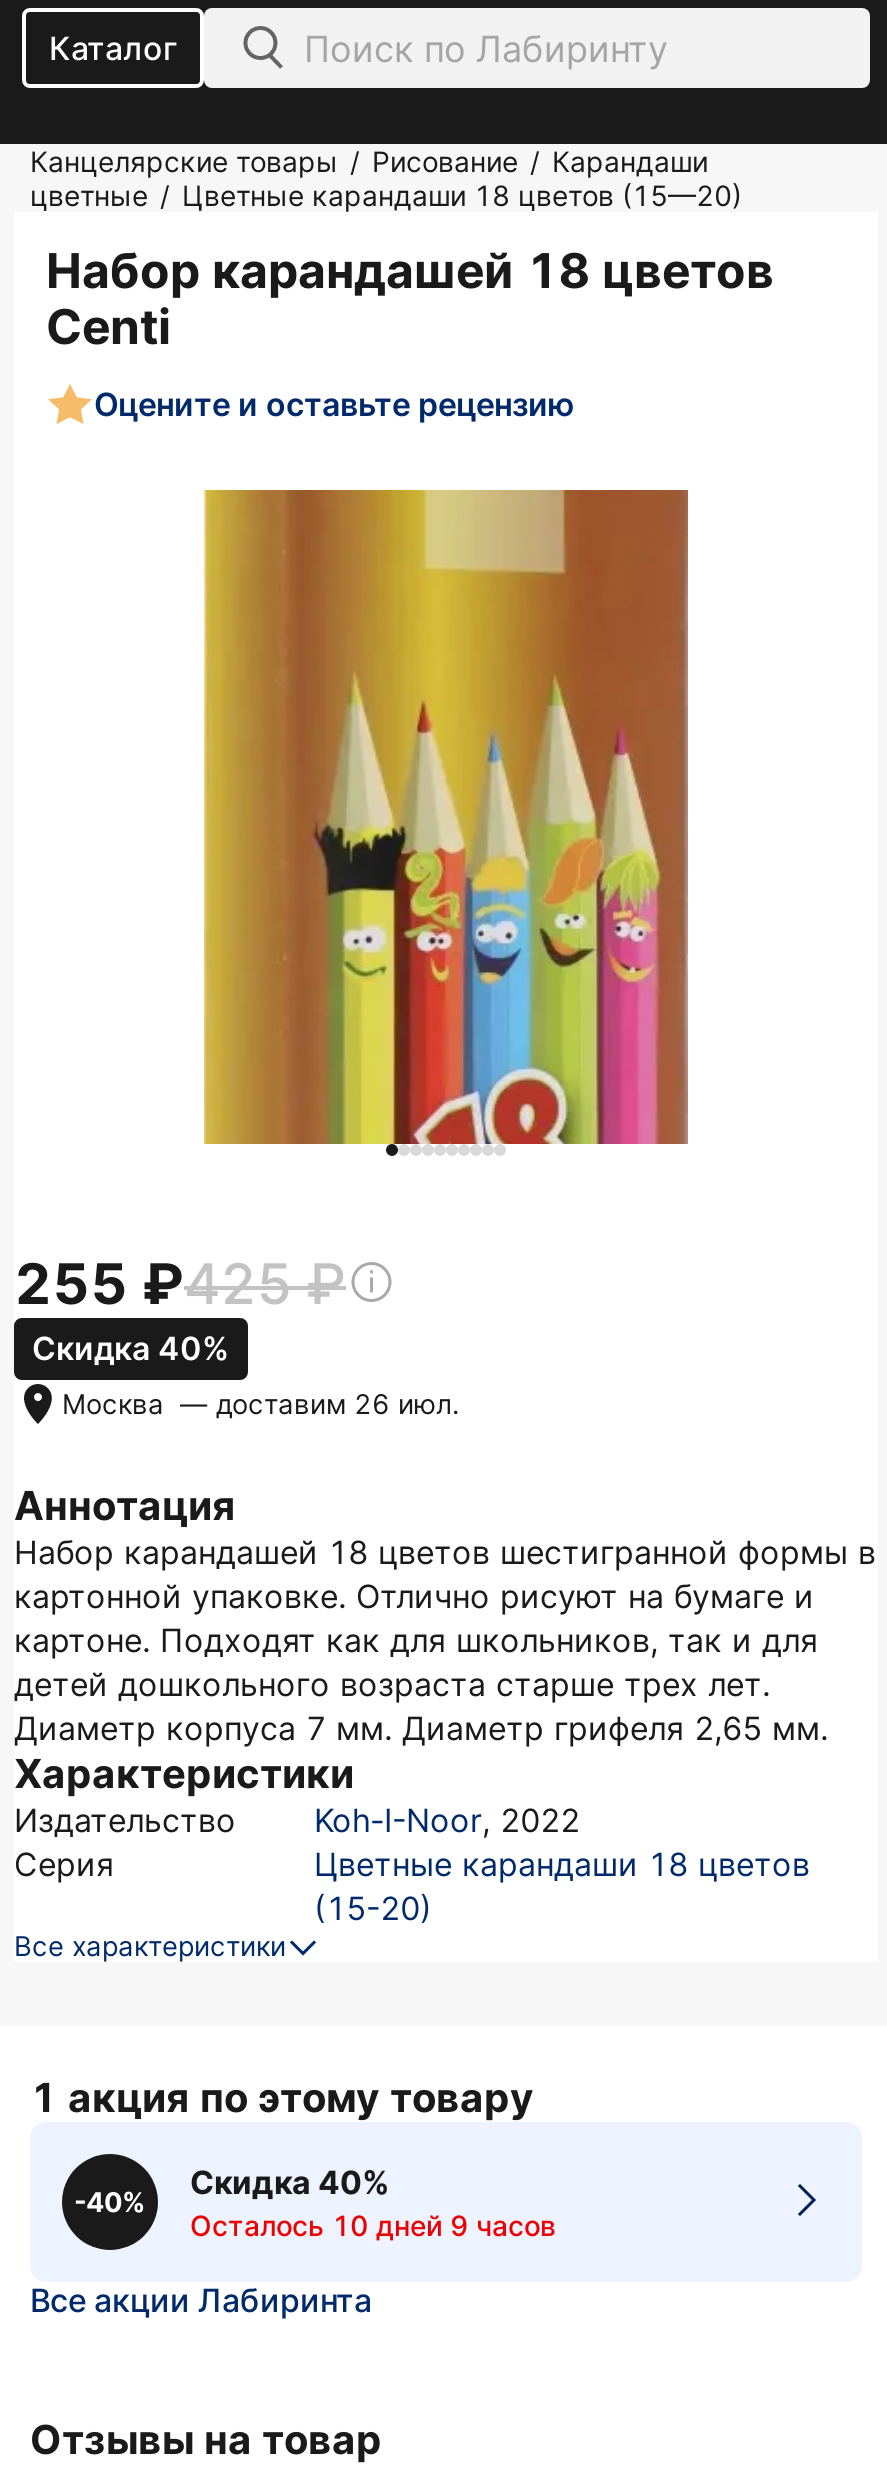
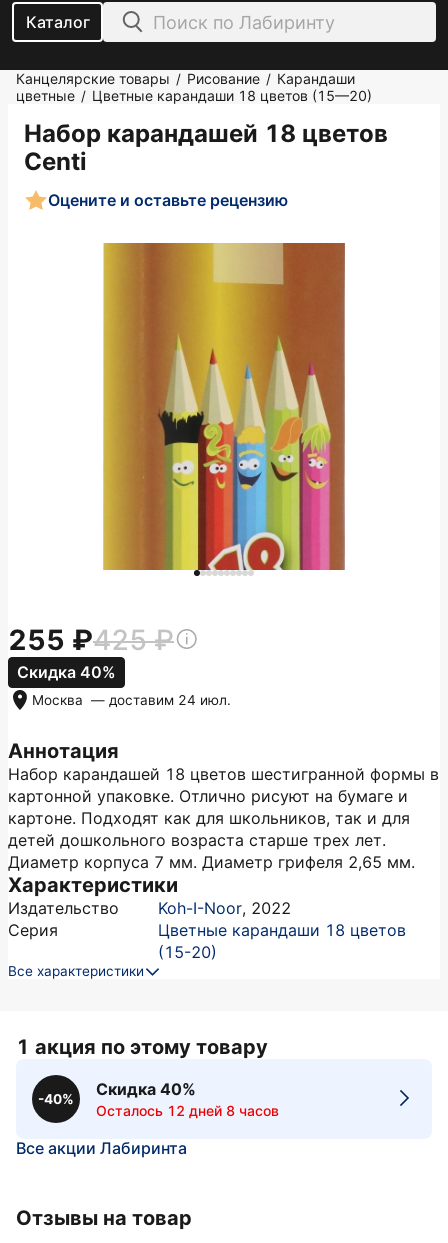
- Москва — доставим 26 июл.
+ Москва — доставим 24 июл.

- Осталось 10 дней 9 часов
+ Осталось 12 дней 8 часов
